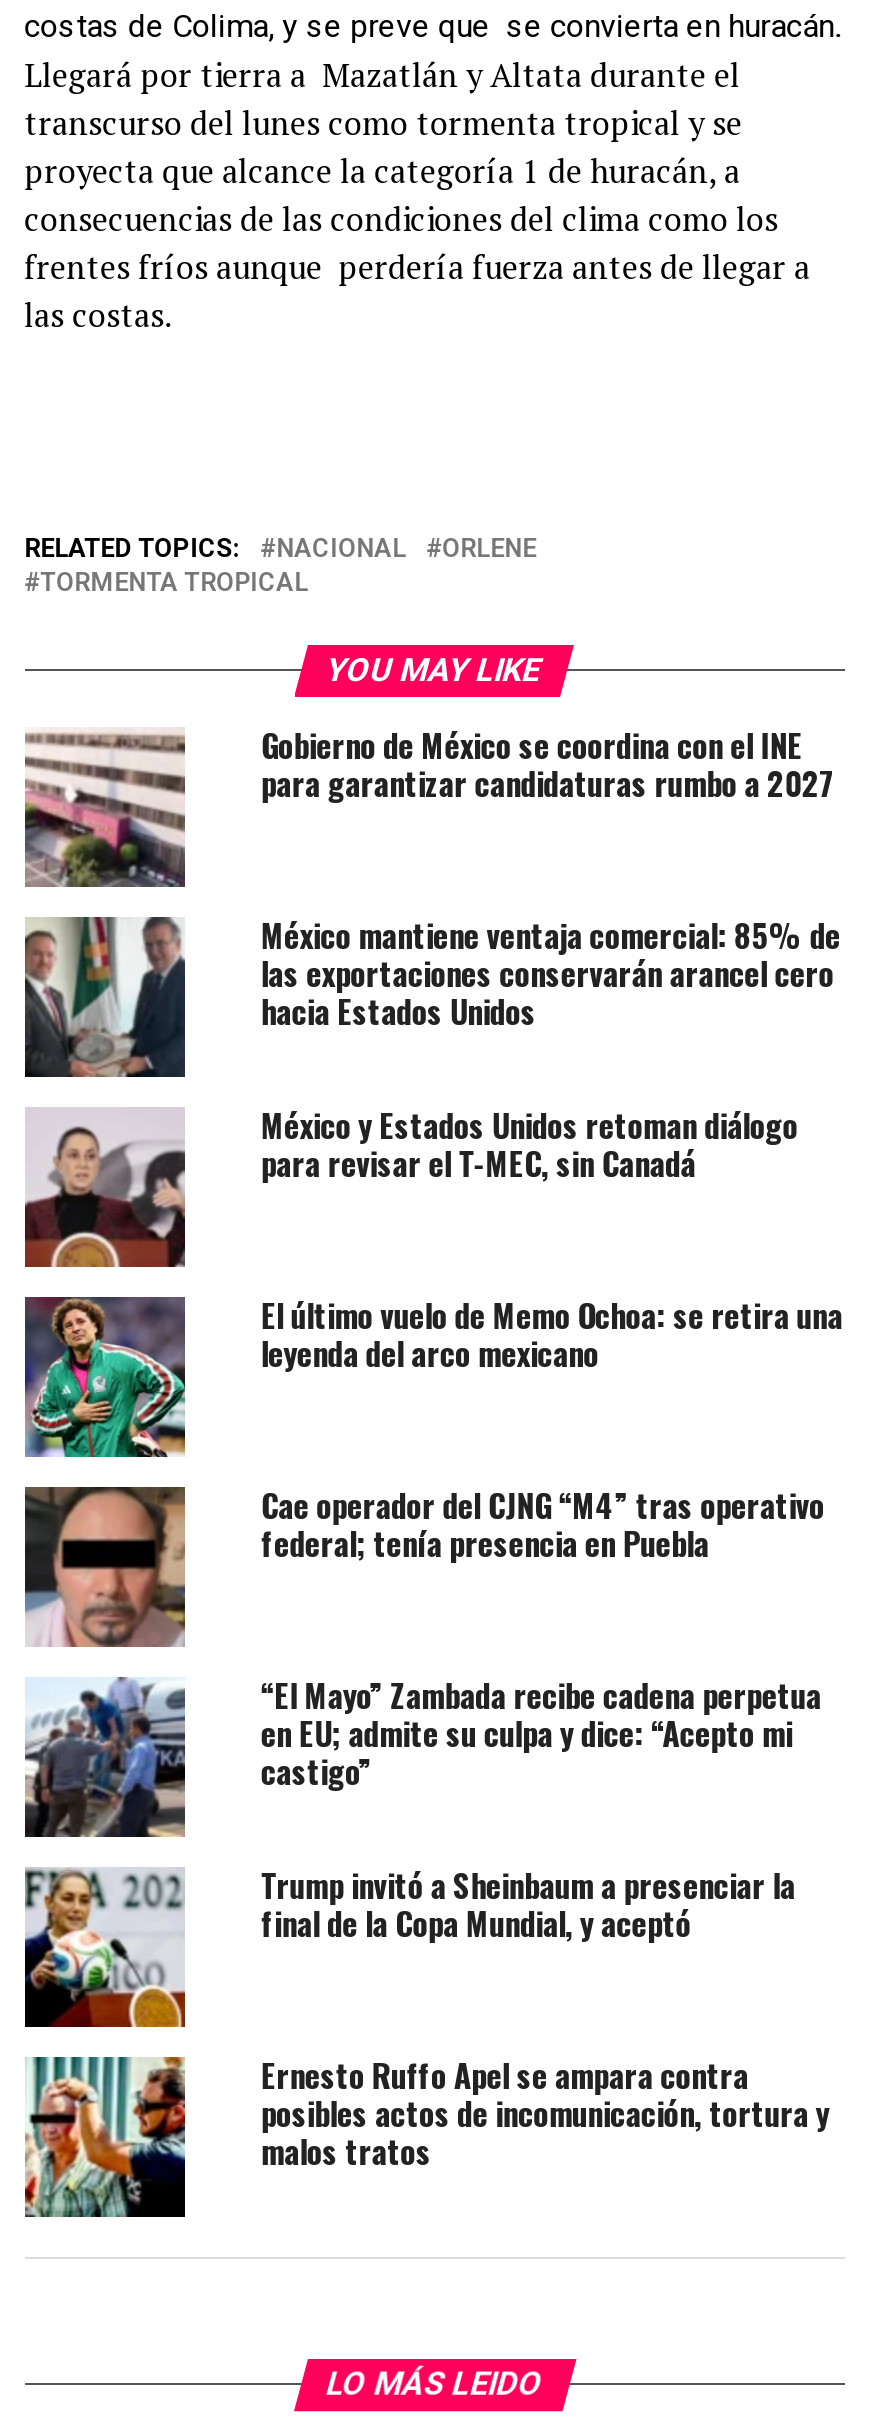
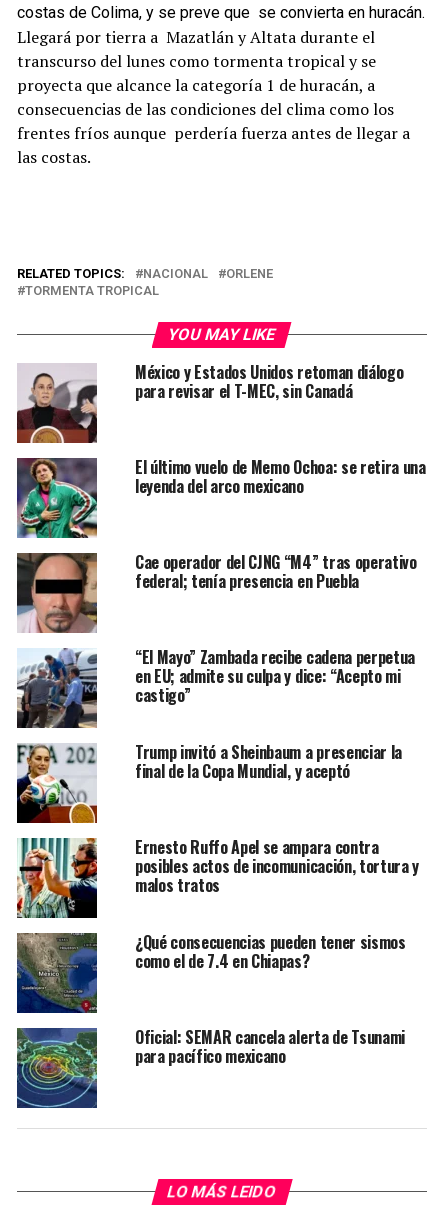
- [image]
- Gobierno de México se coordina con el INE
- para garantizar candidaturas rumbo a 2027
- México mantiene ventaja comercial: 85% de
- las exportaciones conservarán arancel cero
- hacia Estados Unidos

- [image]

moved up: [image] | México y Estados Unidos retoman diálogo | para revisar el T-MEC, sin Canadá | ... | posibles actos de incomunicación, tortura y | malos tratos

+ [image]
+ ¿Qué consecuencias pueden tener sismos
+ como el de 7.4 en Chiapas?
+ Oficial: SEMAR cancela alerta de Tsunami
+ para pacífico mexicano

+ [image]
